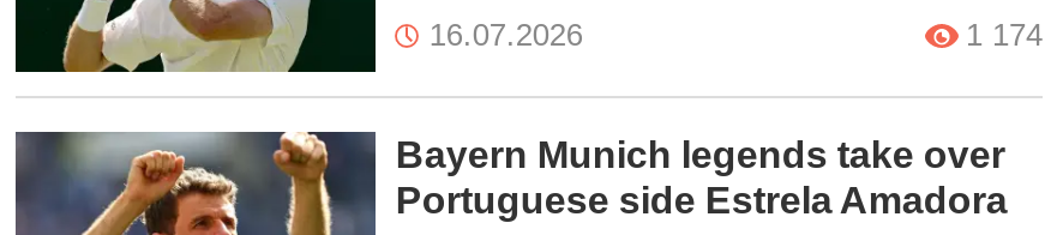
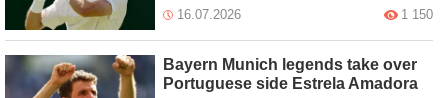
- 1 174
+ 1 150
